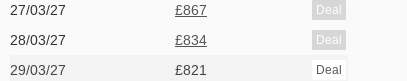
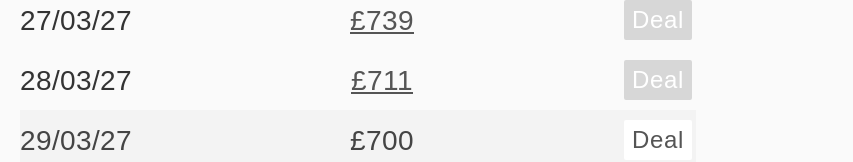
- £867
+ £739

- £834
+ £711

- £821
+ £700
